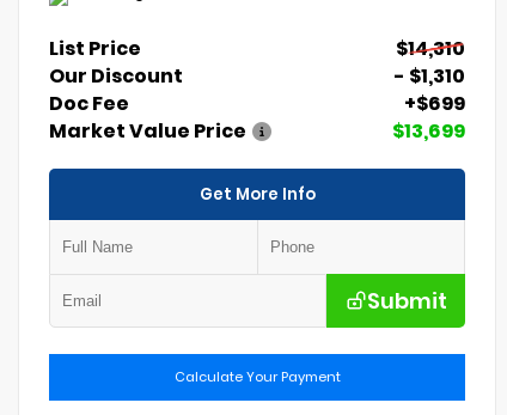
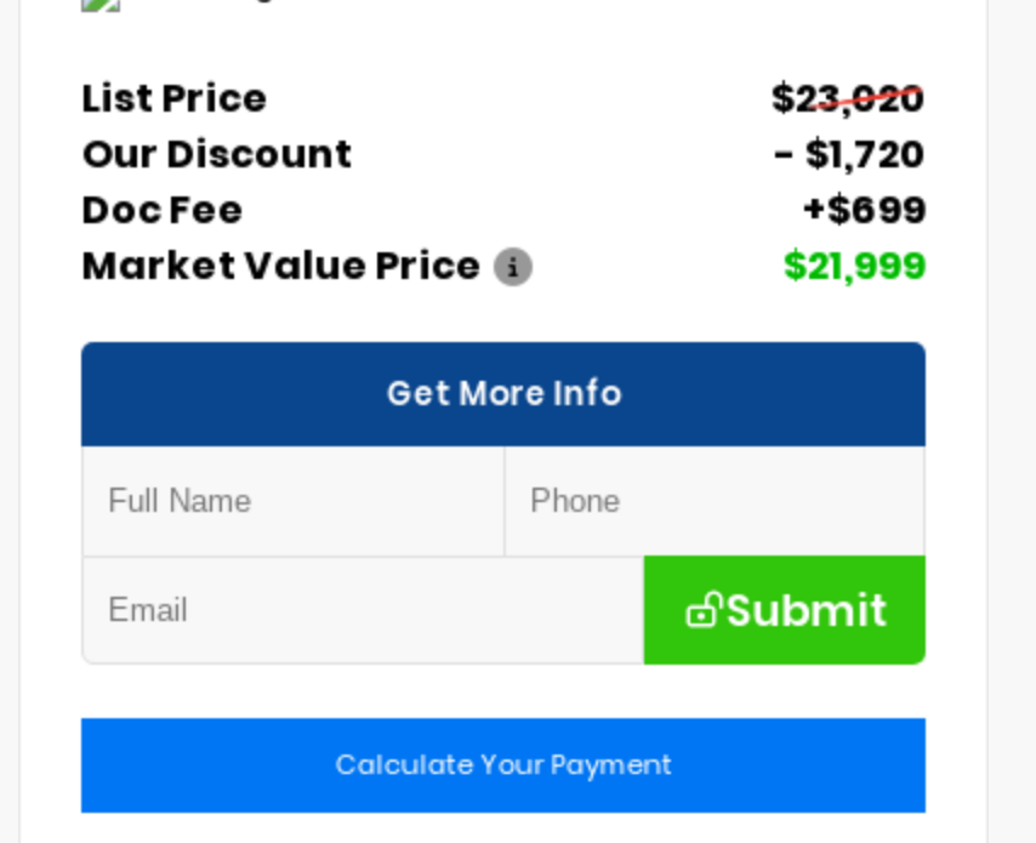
- $14,310
+ $23,020

- - $1,310
+ - $1,720

- $13,699
+ $21,999
